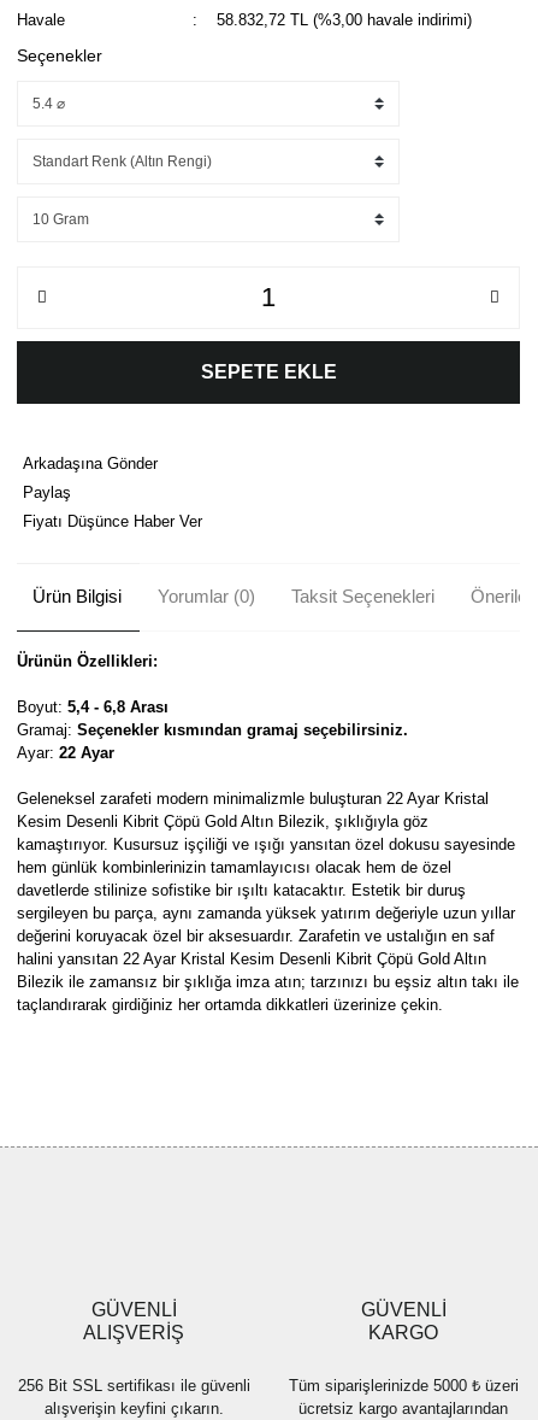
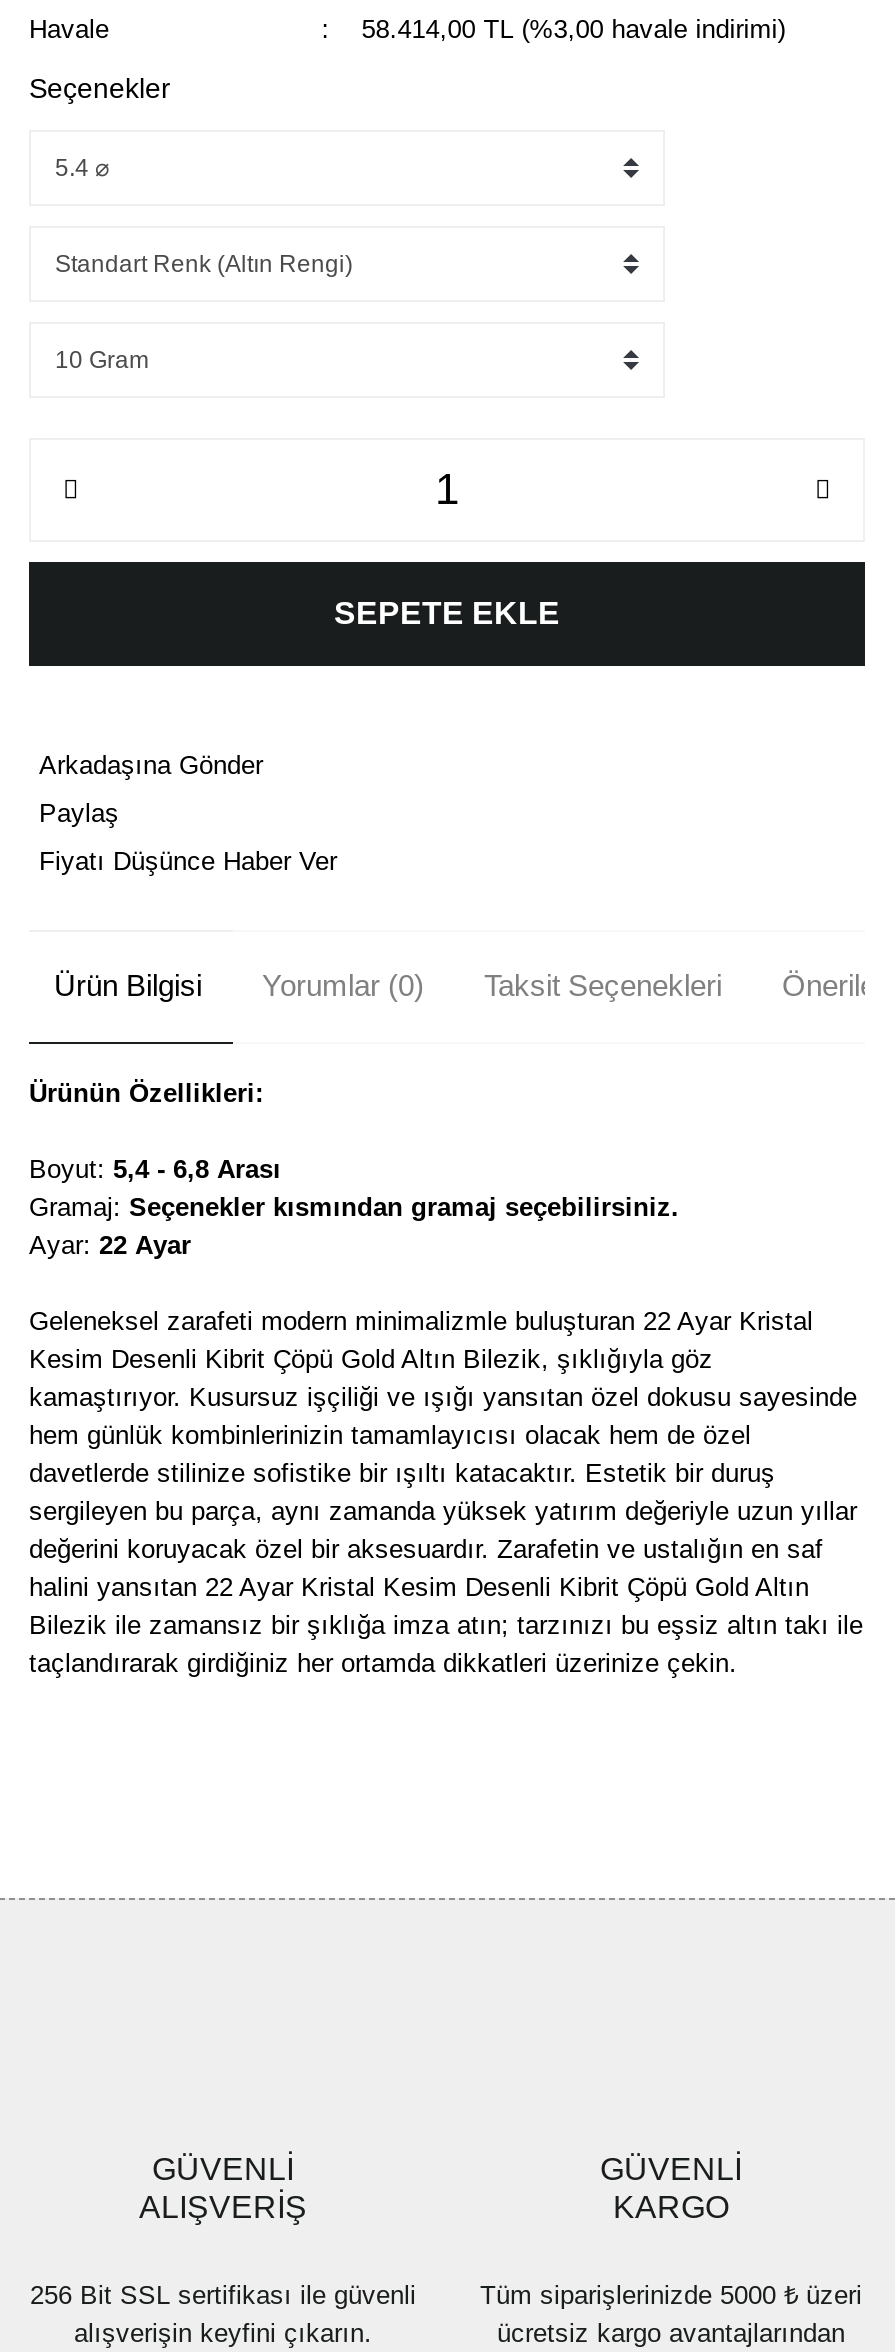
- 58.832,72 TL (%3,00 havale indirimi)
+ 58.414,00 TL (%3,00 havale indirimi)
